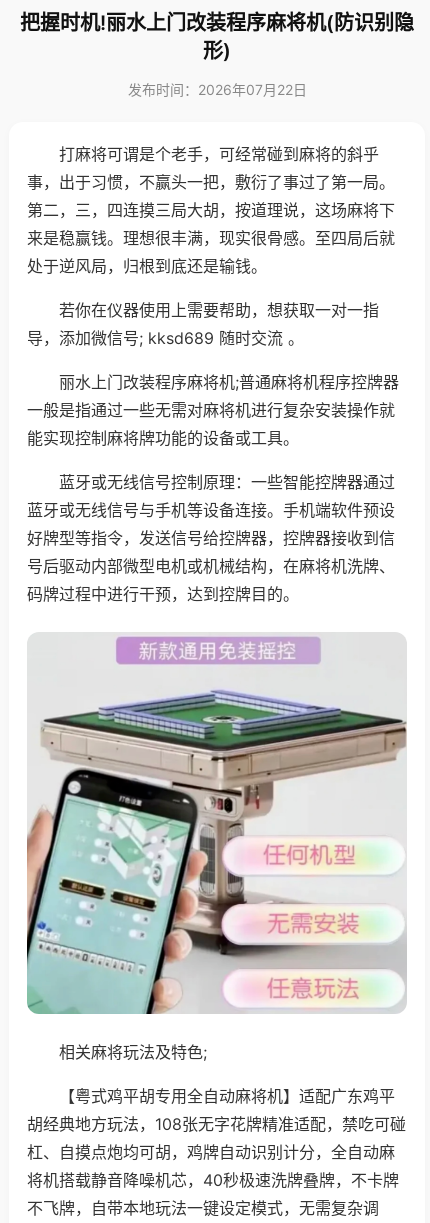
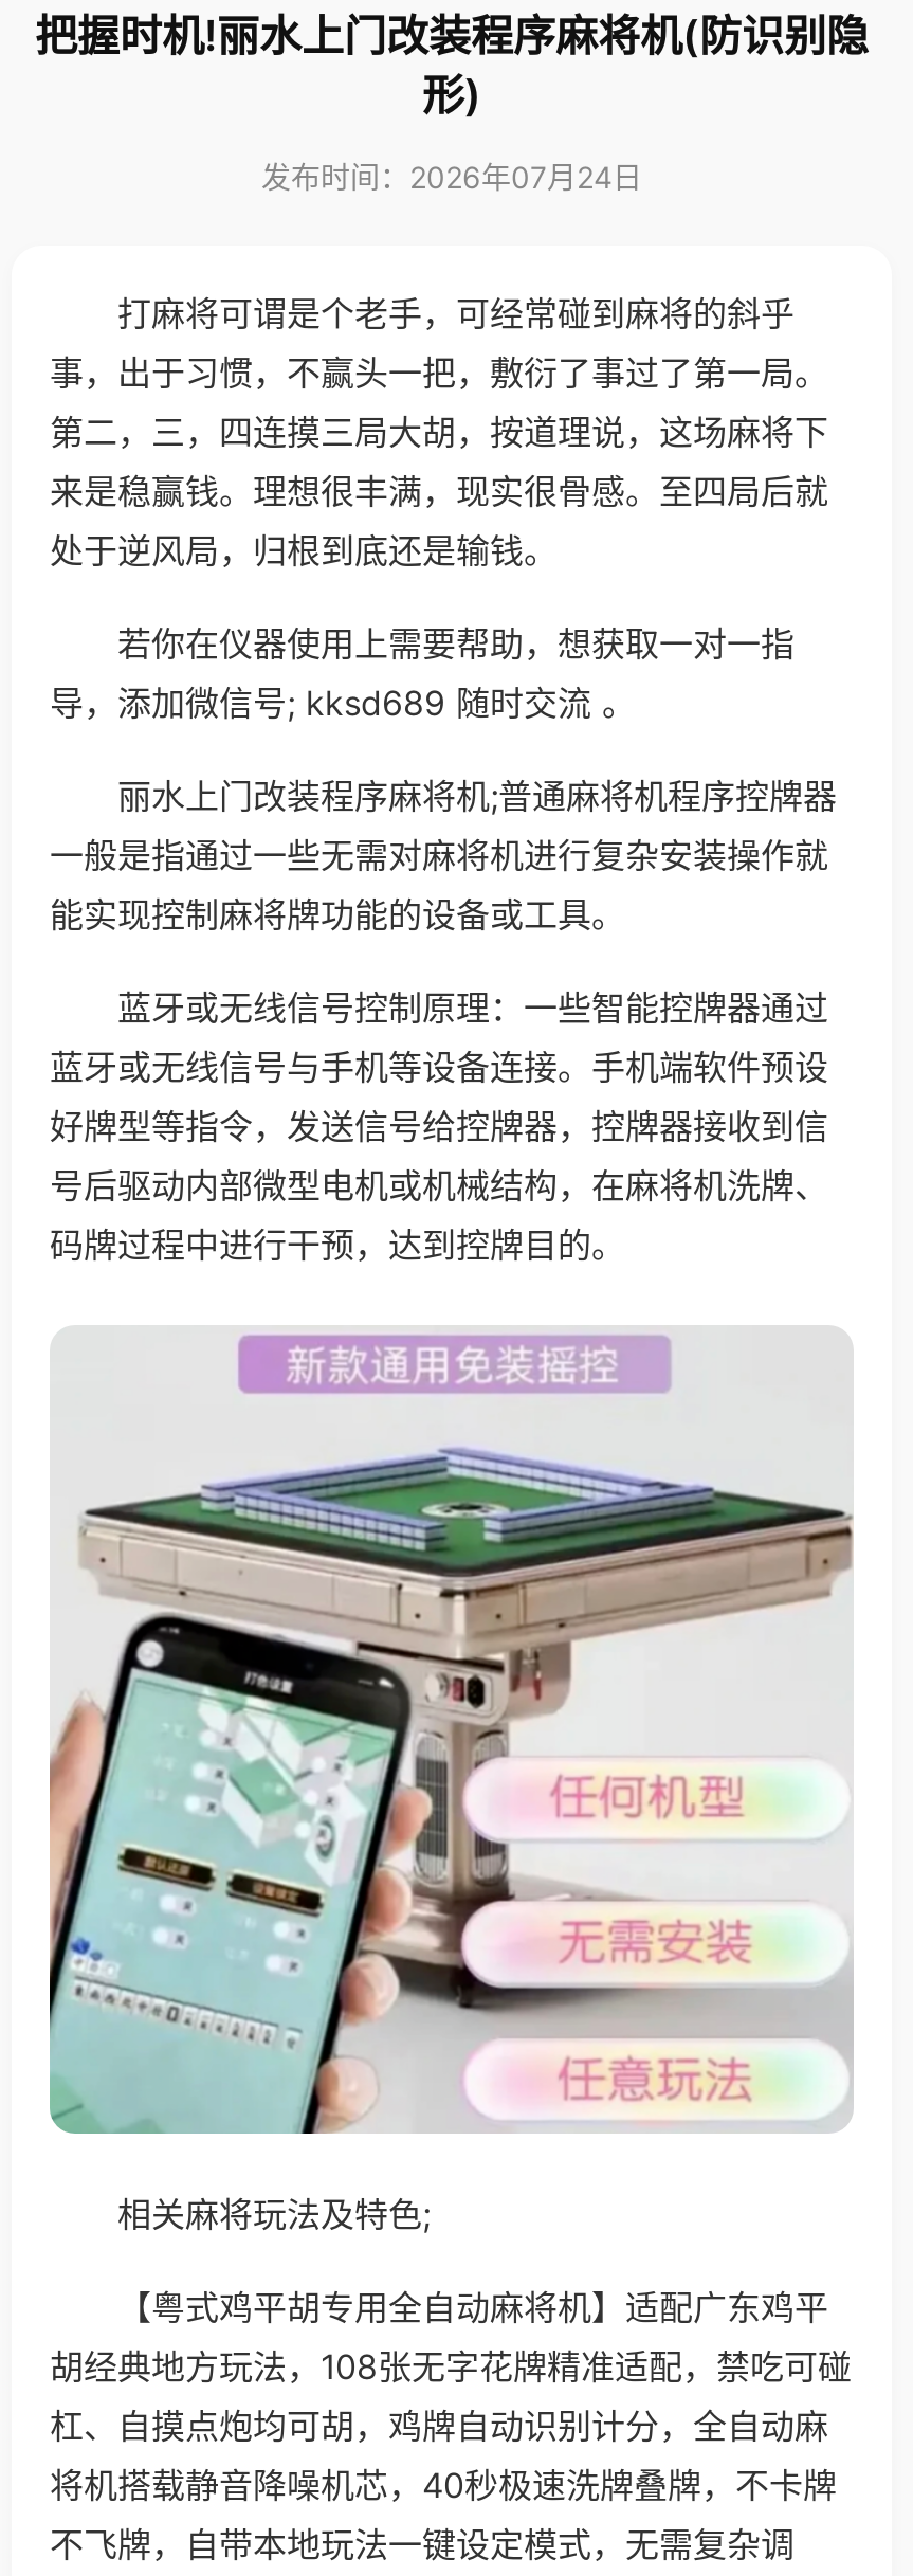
- 发布时间：2026年07月22日
+ 发布时间：2026年07月24日
